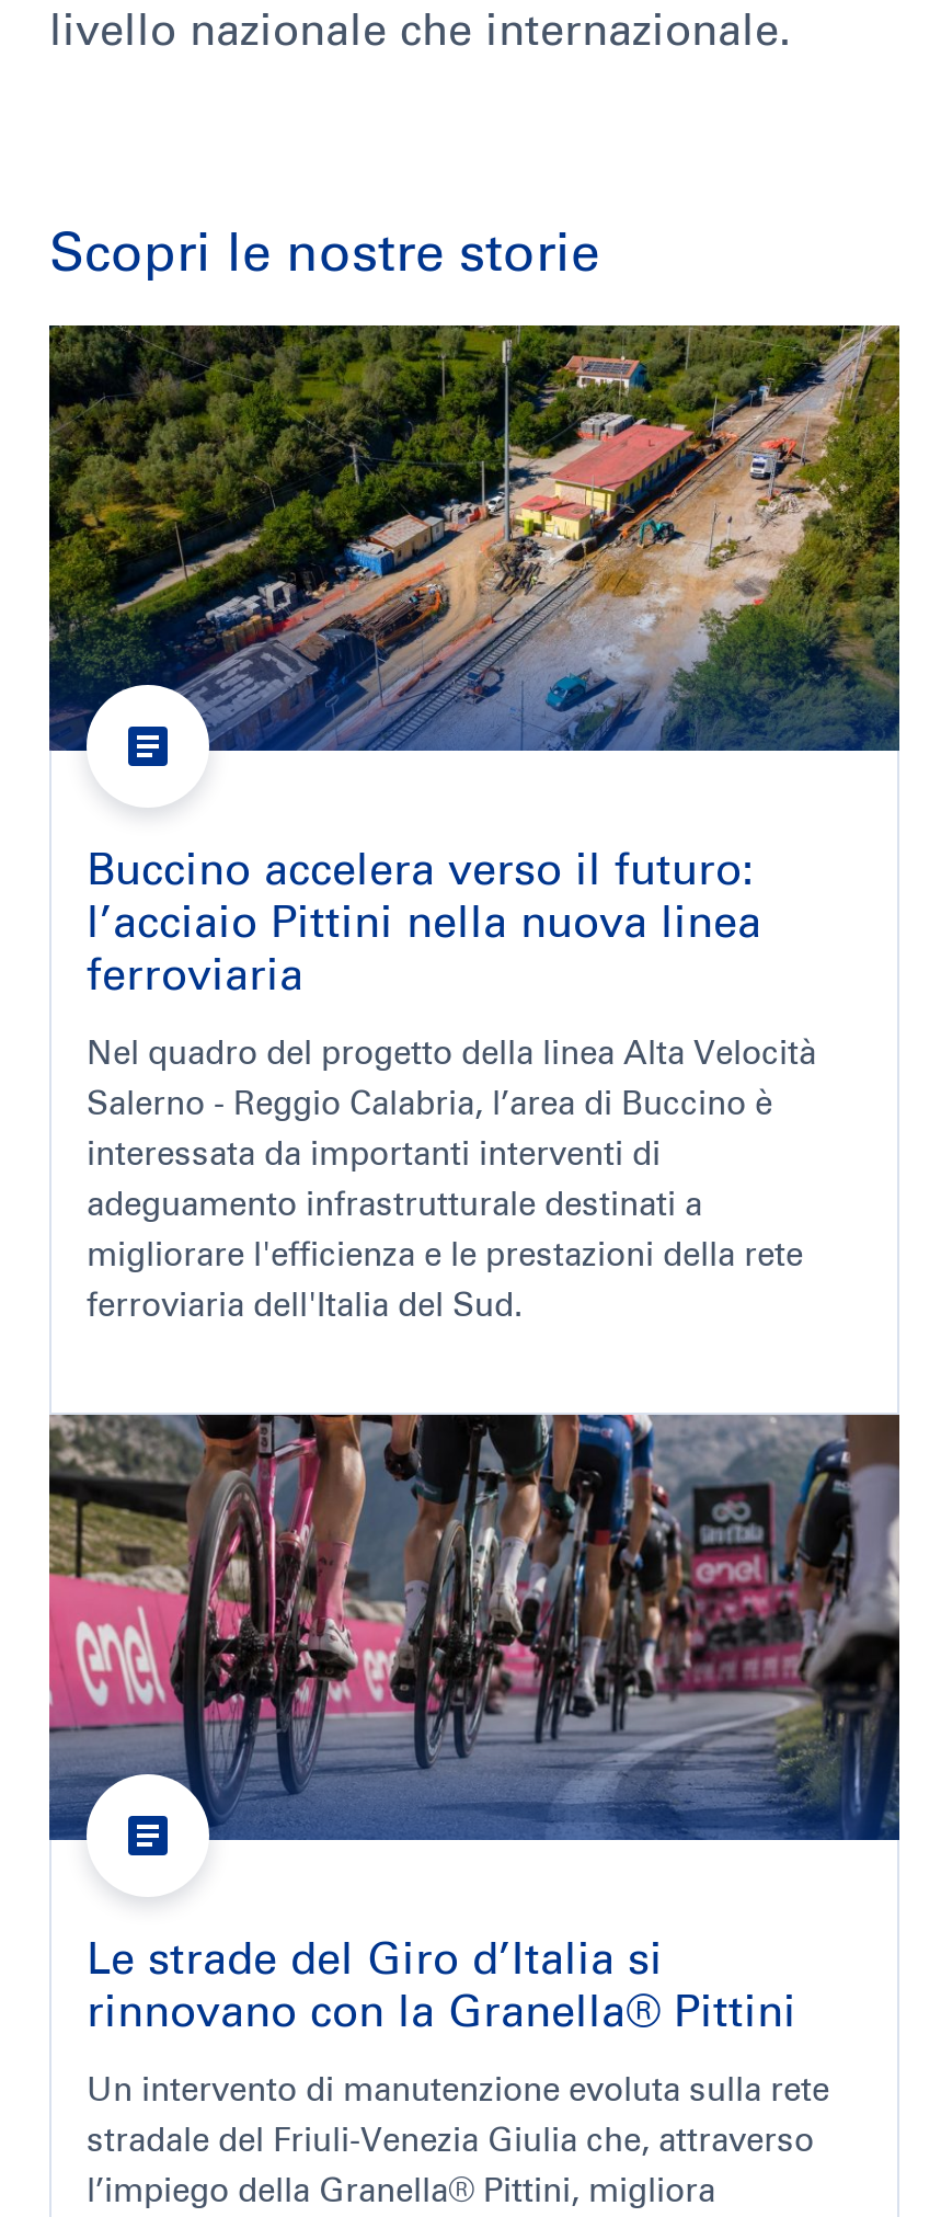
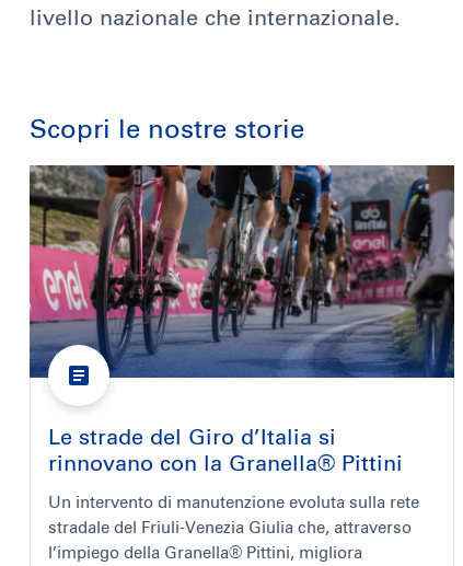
- [image]

- Buccino accelera verso il futuro:
- l’acciaio Pittini nella nuova linea
- ferroviaria
- Nel quadro del progetto della linea Alta Velocità
- Salerno - Reggio Calabria, l’area di Buccino è
- interessata da importanti interventi di
- adeguamento infrastrutturale destinati a
- migliorare l'efficienza e le prestazioni della rete
- ferroviaria dell'Italia del Sud.
